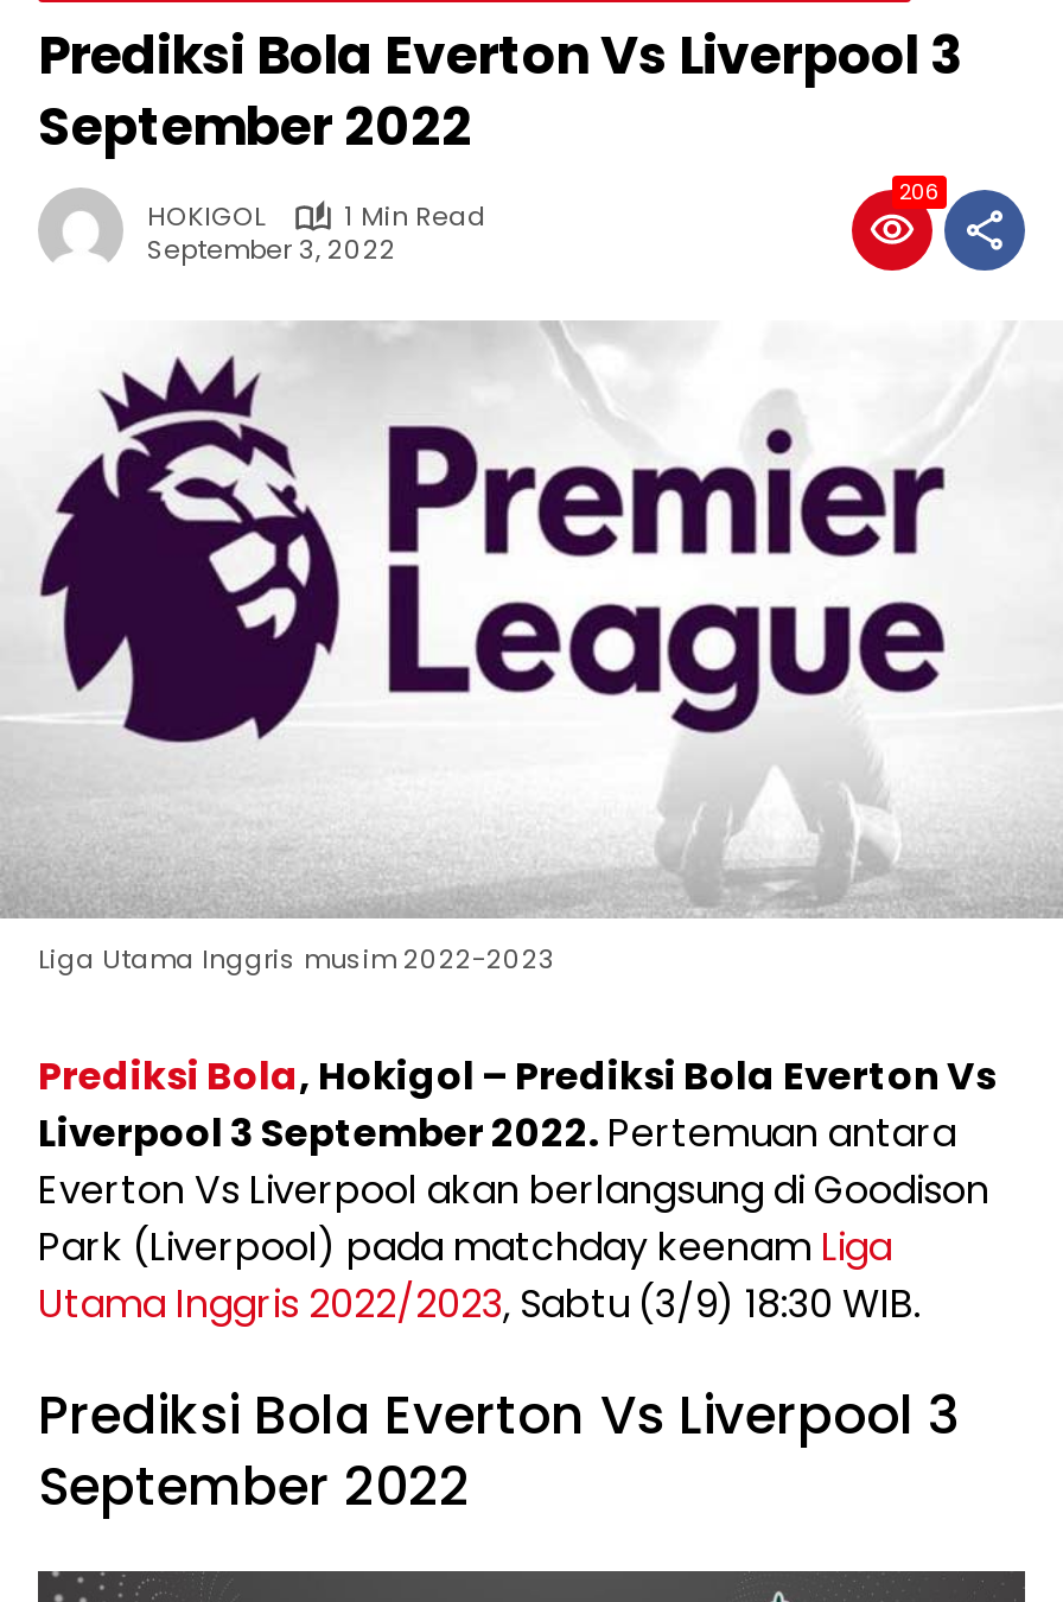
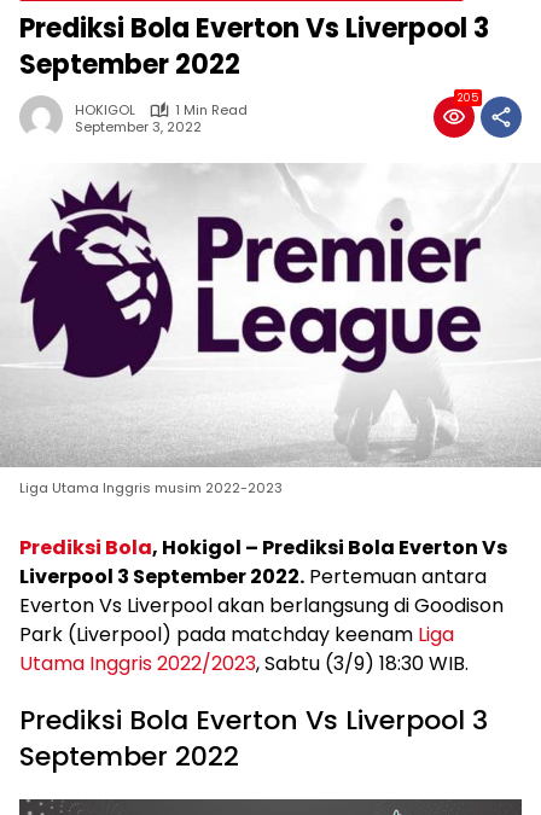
- 206
+ 205
